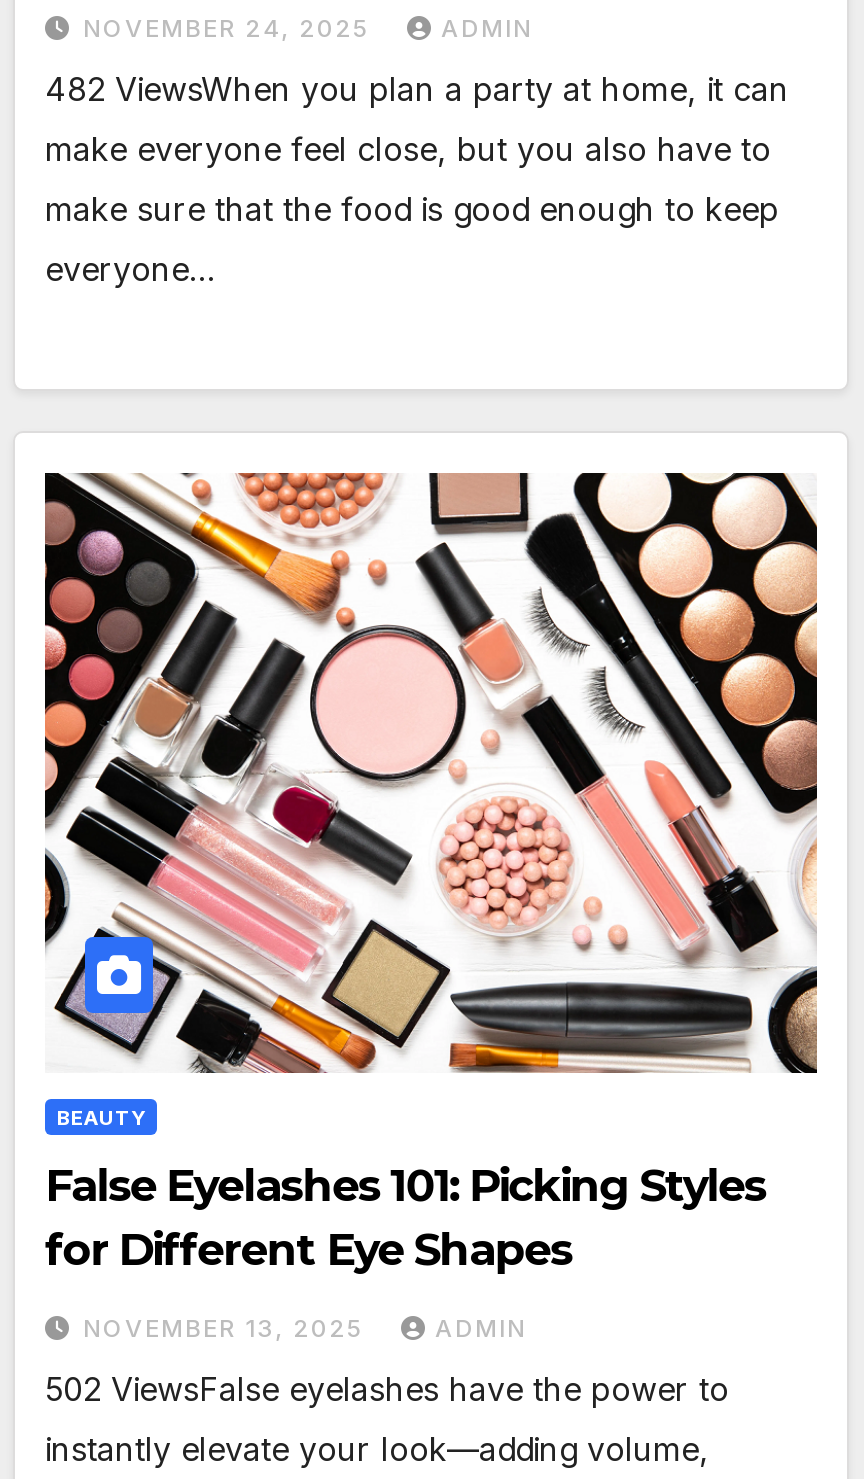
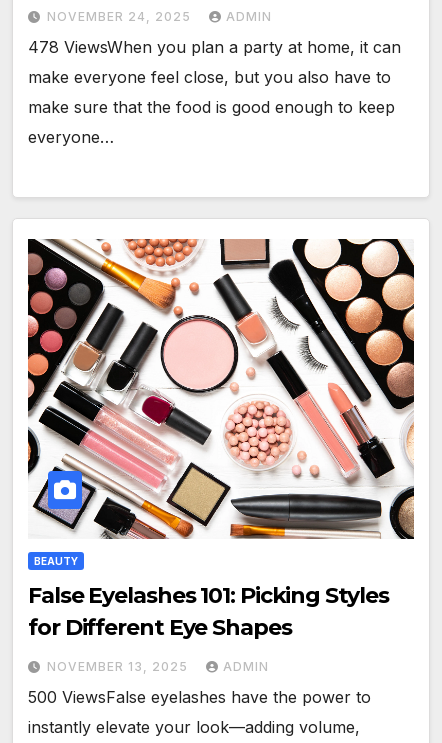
- 482 ViewsWhen you plan a party at home, it can
+ 478 ViewsWhen you plan a party at home, it can

- 502 ViewsFalse eyelashes have the power to
+ 500 ViewsFalse eyelashes have the power to
